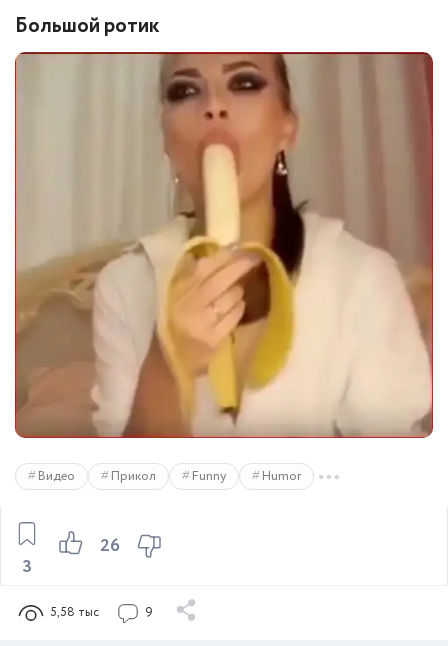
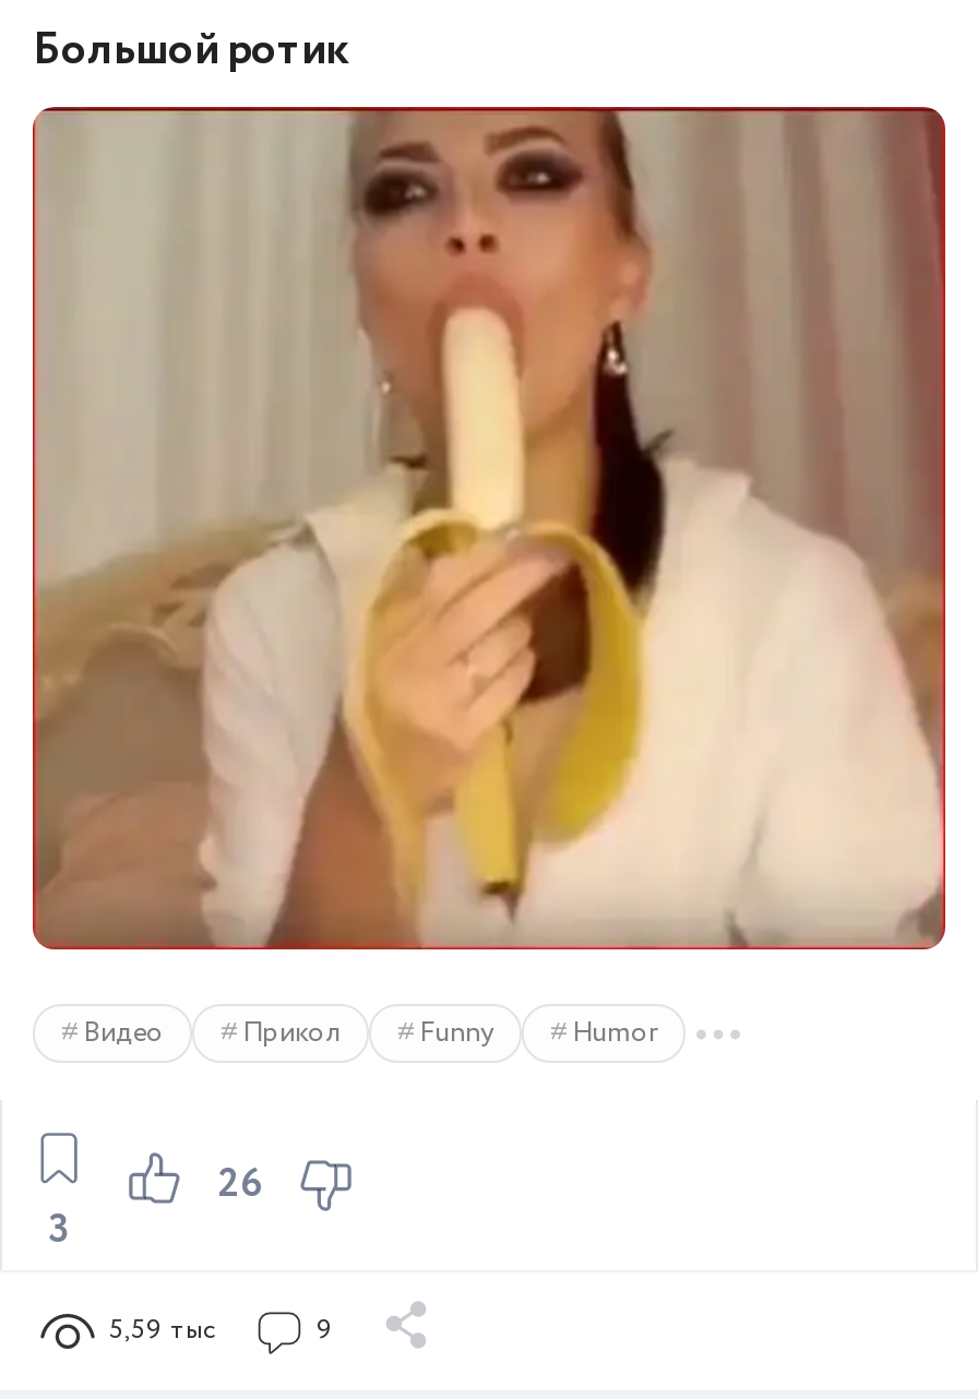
- 5,58 тыс
+ 5,59 тыс
